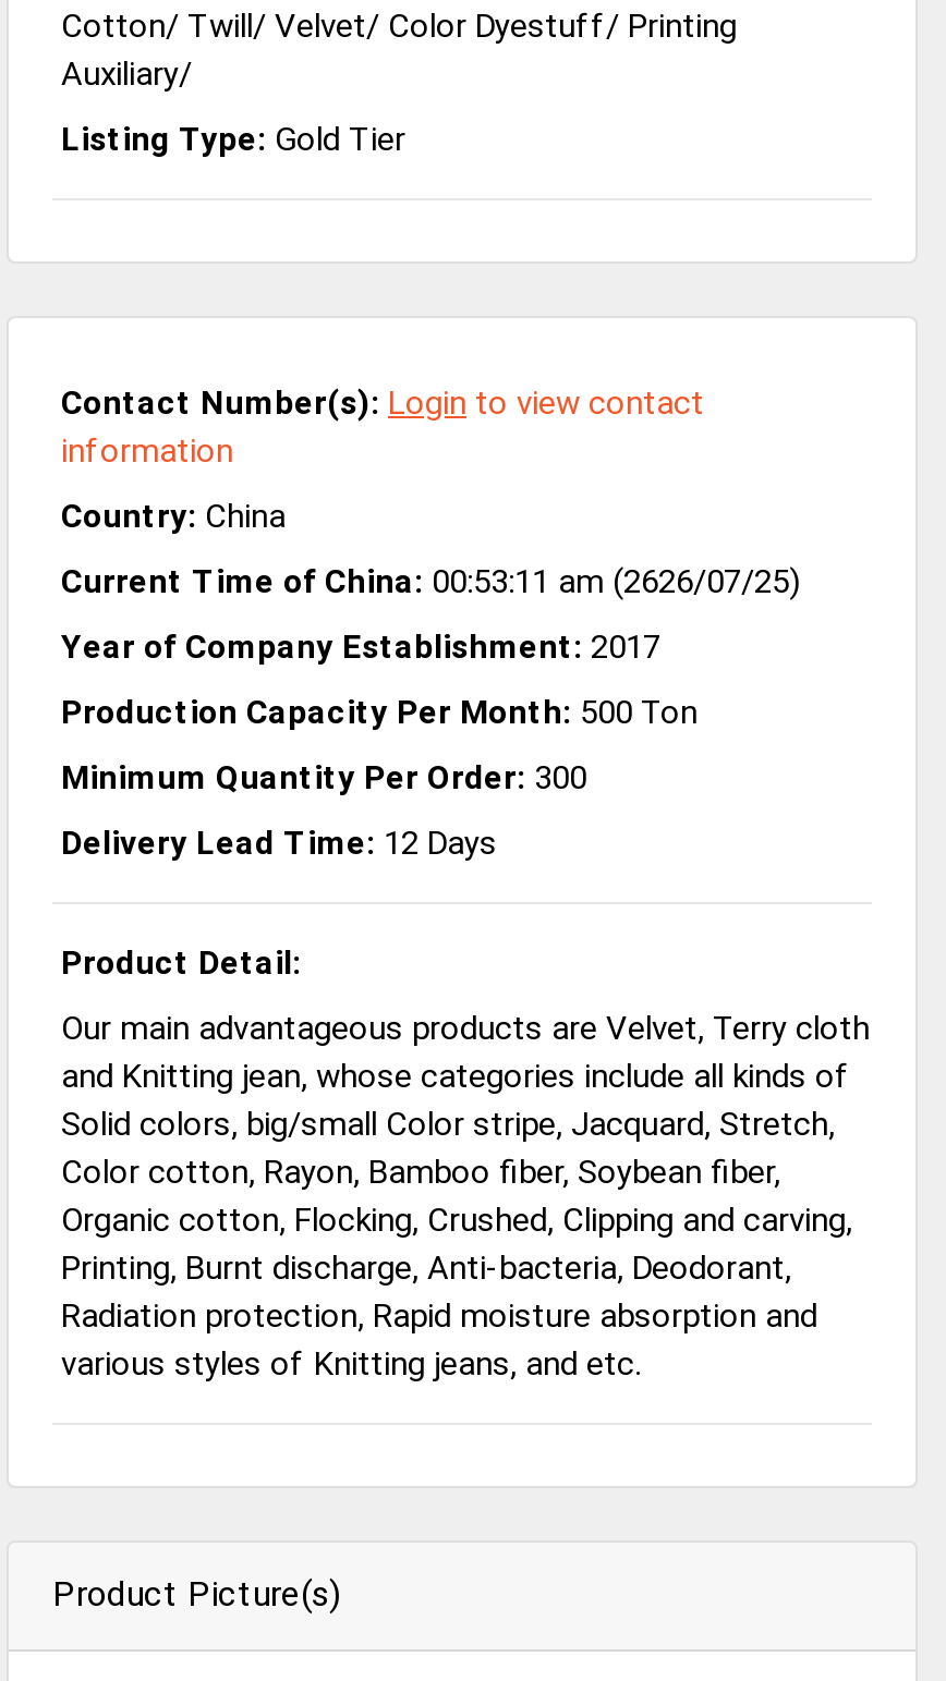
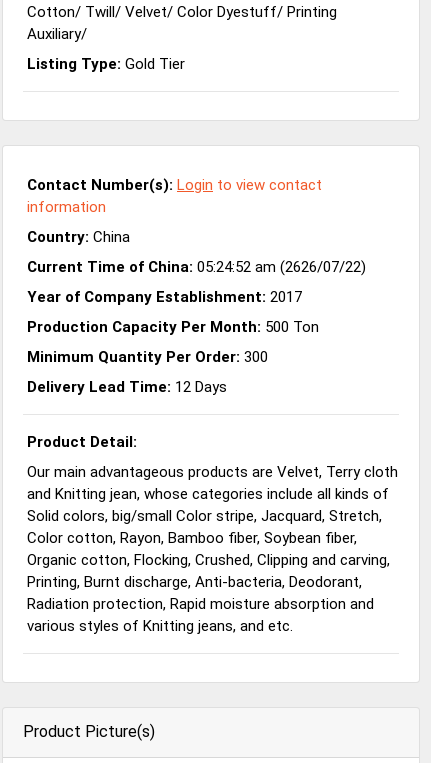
- Current Time of China: 00:53:11 am (2626/07/25)
+ Current Time of China: 05:24:52 am (2626/07/22)
